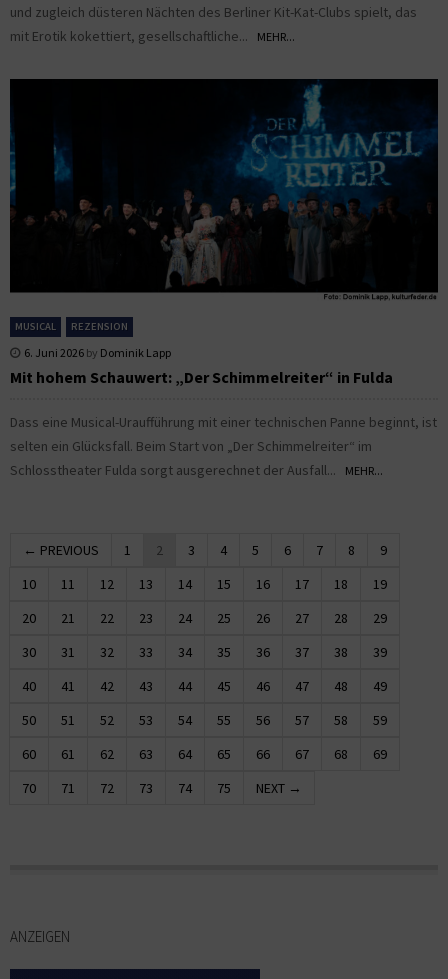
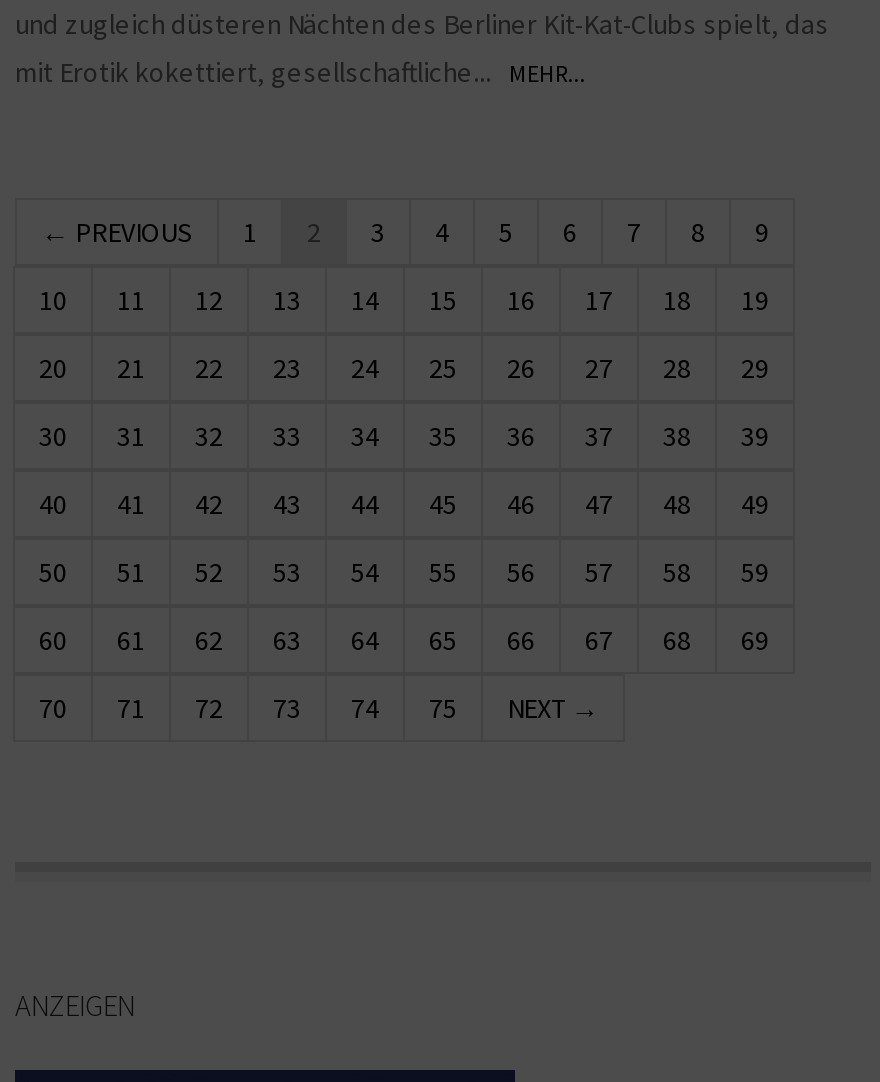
- [image]
- MUSICAL
- REZENSION
- 6. Juni 2026 by Dominik Lapp
- Mit hohem Schauwert: „Der Schimmelreiter“ in Fulda
- Dass eine Musical-Uraufführung mit einer technischen Panne beginnt, ist
- selten ein Glücksfall. Beim Start von „Der Schimmelreiter“ im
- Schlosstheater Fulda sorgt ausgerechnet der Ausfall... MEHR...
